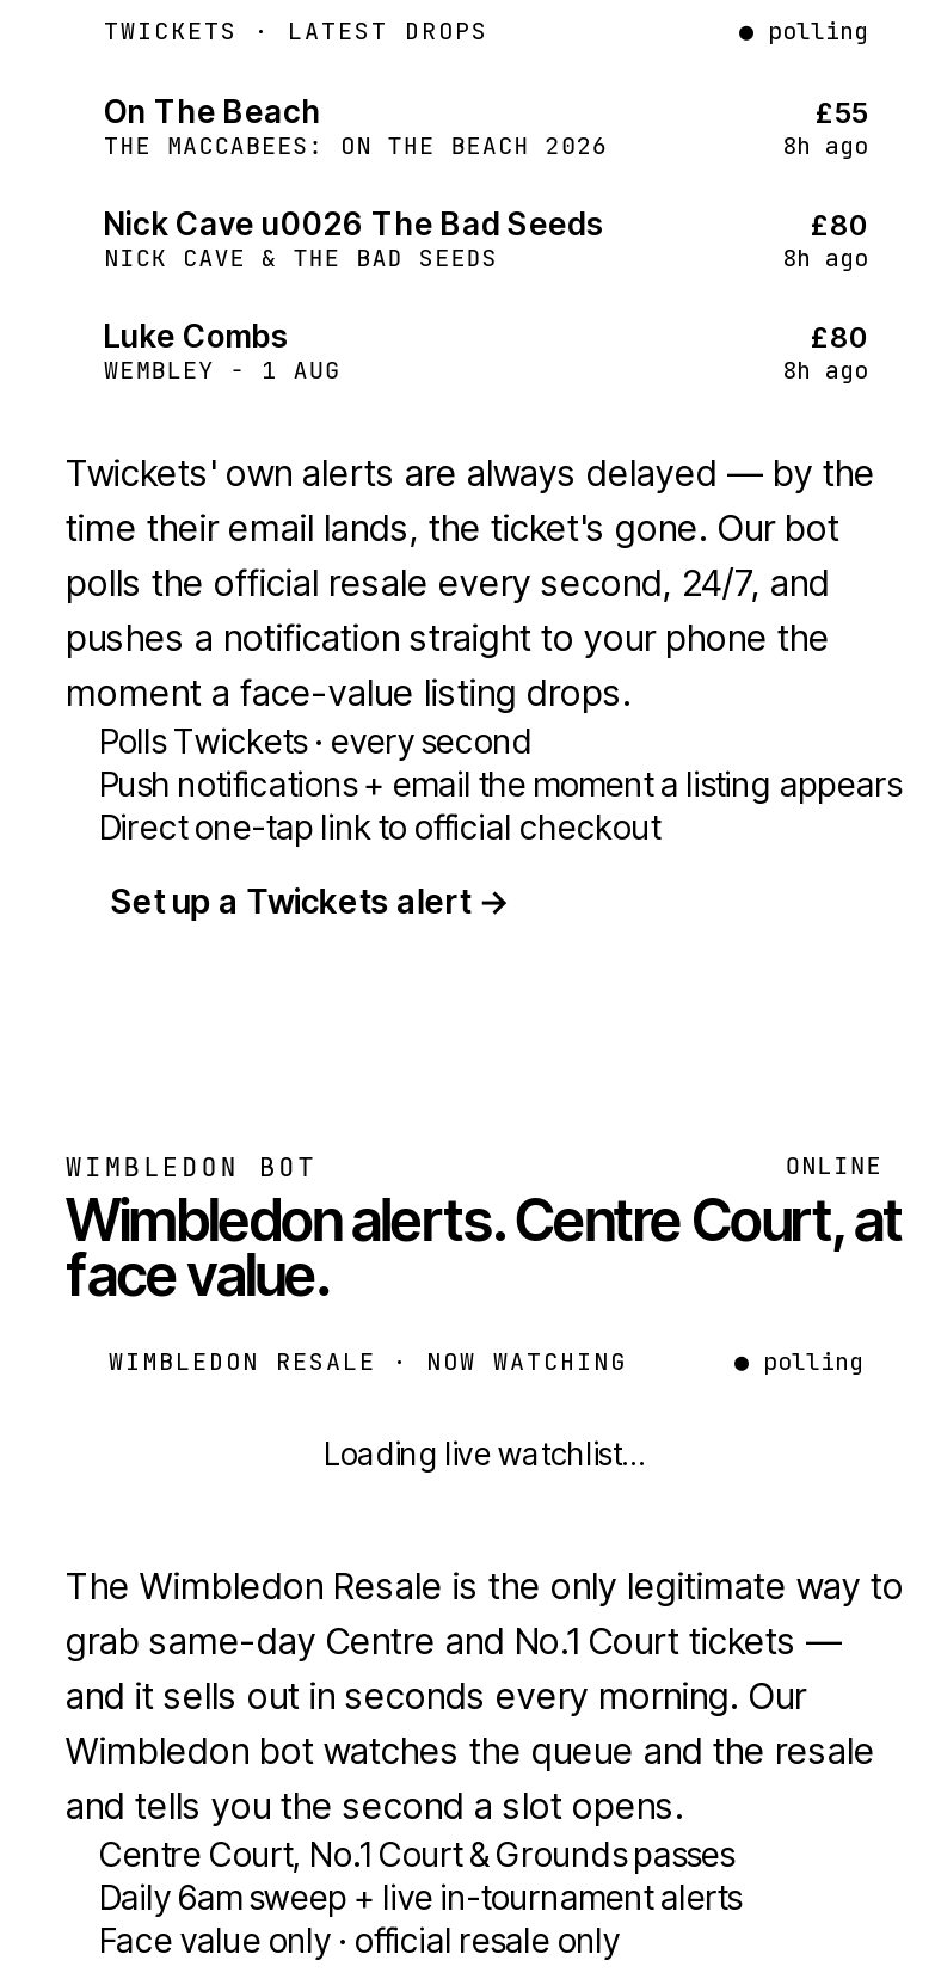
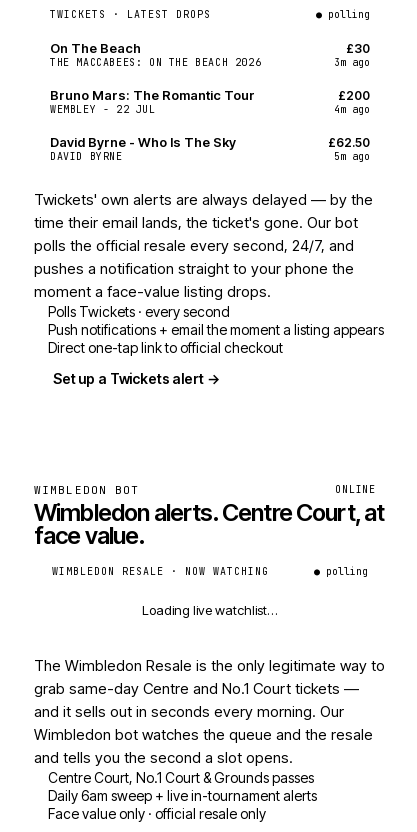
- £55
- 8h ago
+ £30
+ 3m ago

- Nick Cave u0026 The Bad Seeds
- NICK CAVE & THE BAD SEEDS
+ Bruno Mars: The Romantic Tour
+ WEMBLEY - 22 JUL

- £80
- 8h ago
+ £200
+ 4m ago

- Luke Combs
- WEMBLEY - 1 AUG
+ David Byrne - Who Is The Sky
+ DAVID BYRNE

- £80
- 8h ago
+ £62.50
+ 5m ago
